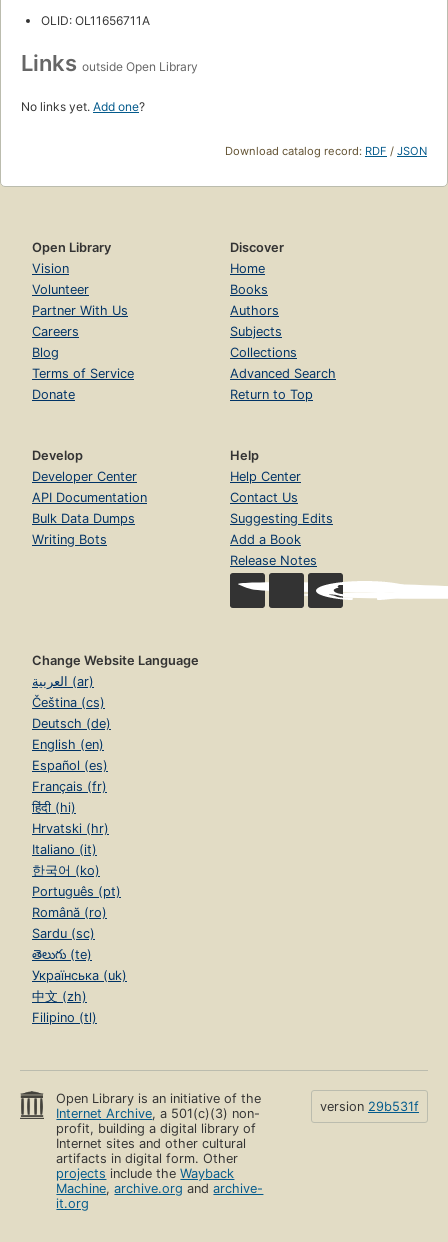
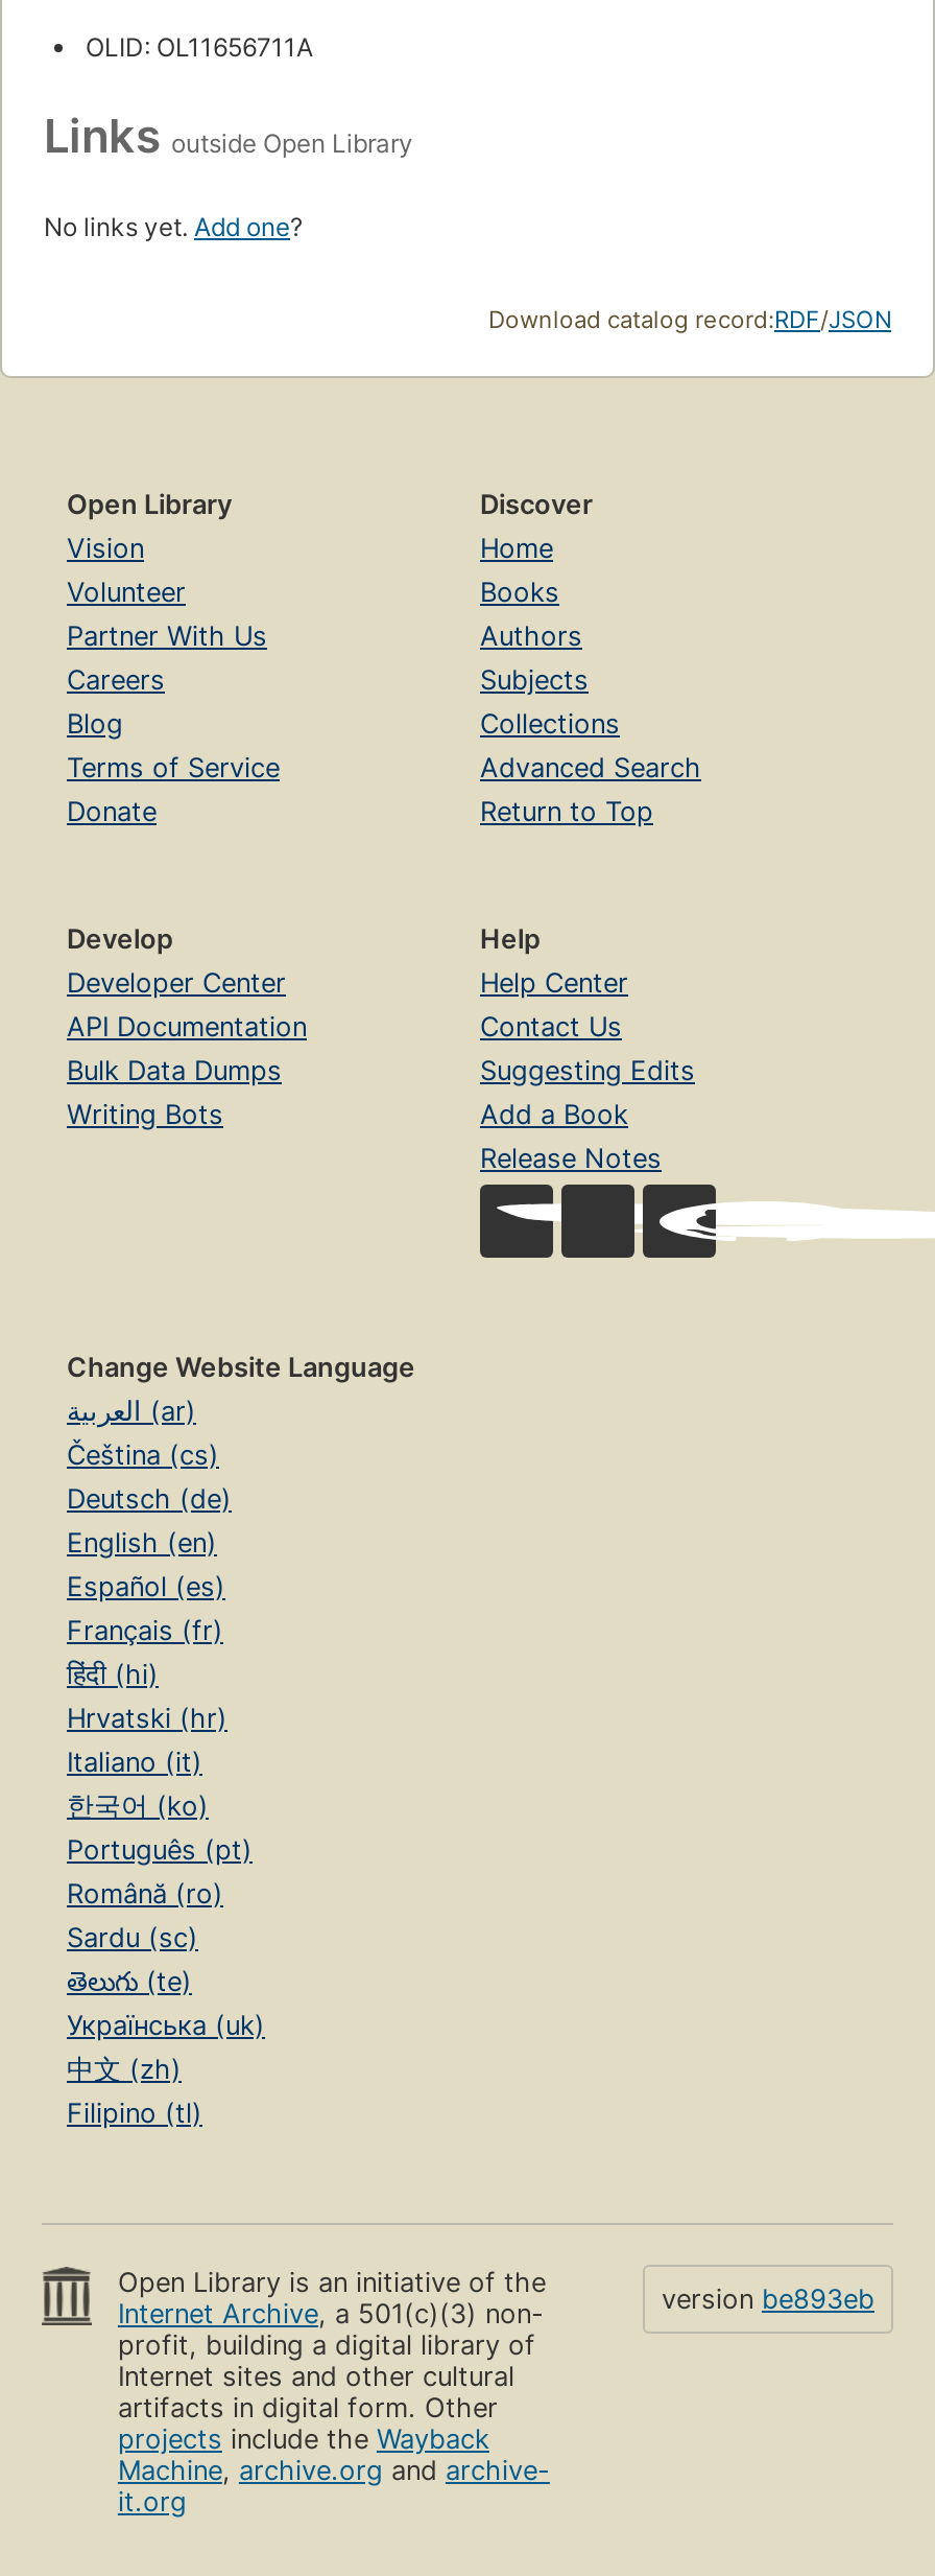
- version 29b531f
+ version be893eb
